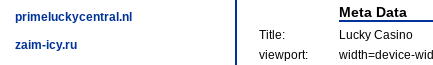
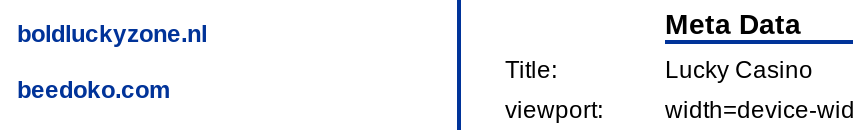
- primeluckycentral.nl
+ boldluckyzone.nl

- zaim-icy.ru
+ beedoko.com
